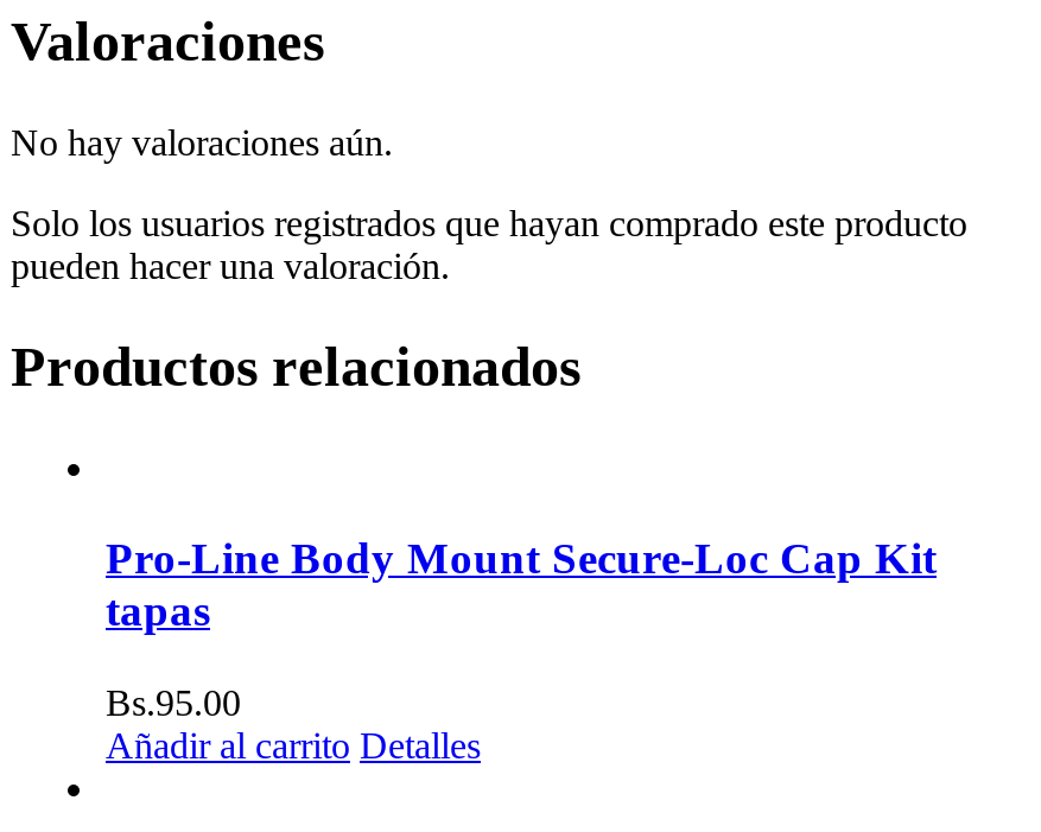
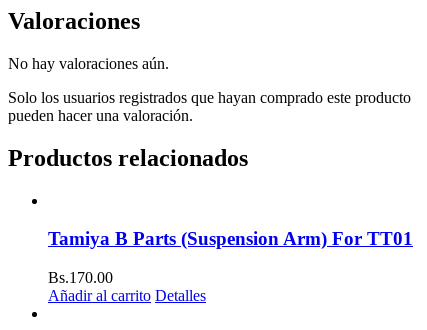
- Pro-Line Body Mount Secure-Loc Cap Kit
- tapas
+ Tamiya B Parts (Suspension Arm) For TT01

- Bs.95.00
+ Bs.170.00
